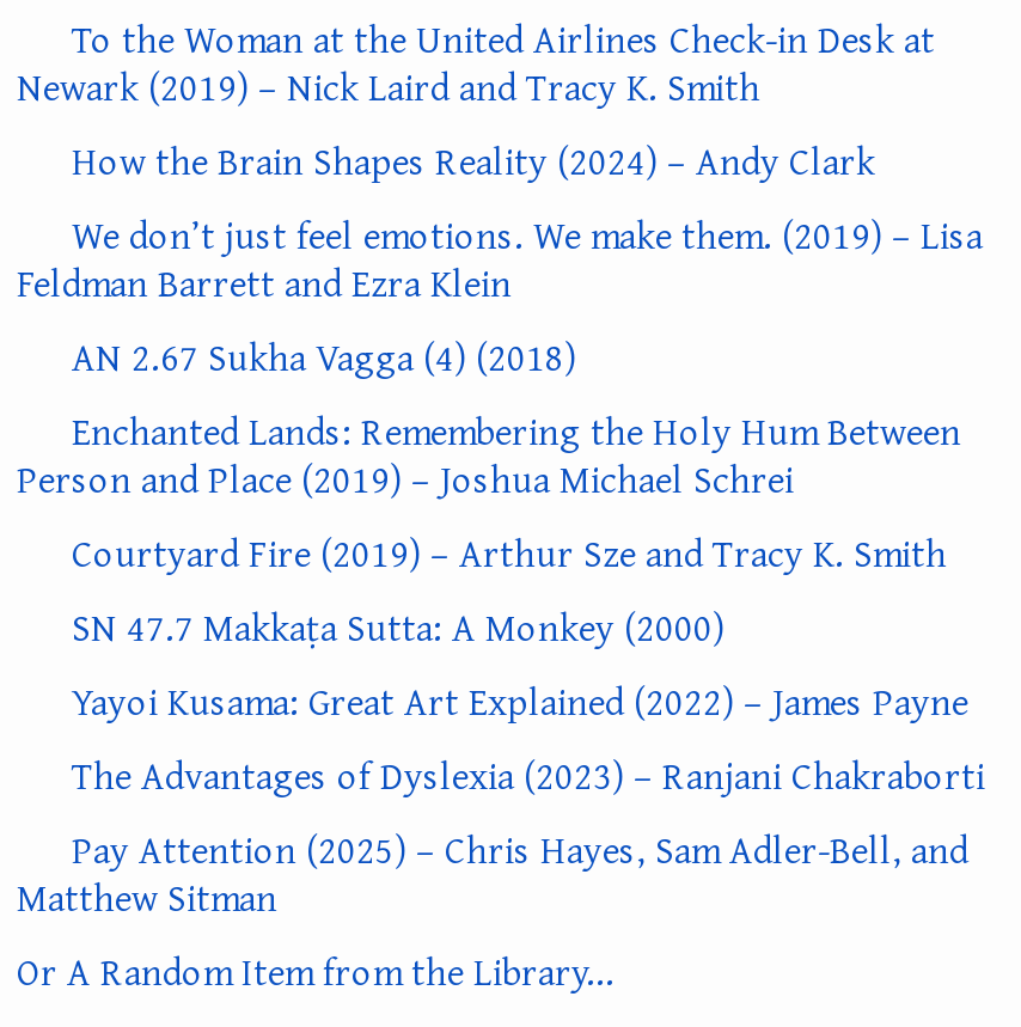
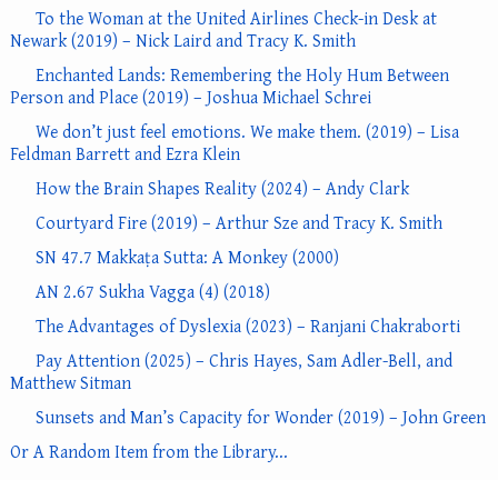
moved down: We don’t just feel emotions. We make them. (2019) – Lisa | Feldman Barrett and Ezra Klein | How the Brain Shapes Reality (2024) – Andy Clark

moved down: AN 2.67 Sukha Vagga (4) (2018)

moved up: Enchanted Lands: Remembering the Holy Hum Between | Person and Place (2019) – Joshua Michael Schrei

moved up: Courtyard Fire (2019) – Arthur Sze and Tracy K. Smith | SN 47.7 Makkaṭa Sutta: A Monkey (2000)

- Yayoi Kusama: Great Art Explained (2022) – James Payne

moved up: The Advantages of Dyslexia (2023) – Ranjani Chakraborti | Pay Attention (2025) – Chris Hayes, Sam Adler-Bell, and | Matthew Sitman

+ Sunsets and Man’s Capacity for Wonder (2019) – John Green
